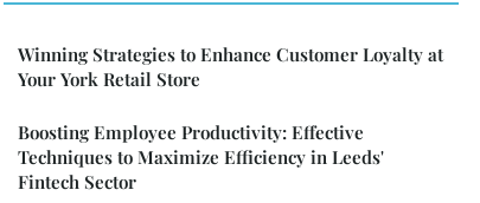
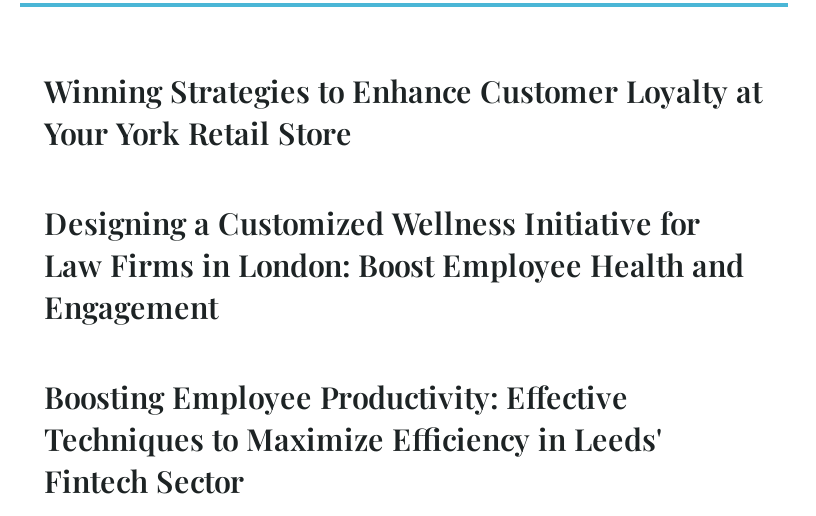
+ Designing a Customized Wellness Initiative for
+ Law Firms in London: Boost Employee Health and
+ Engagement
